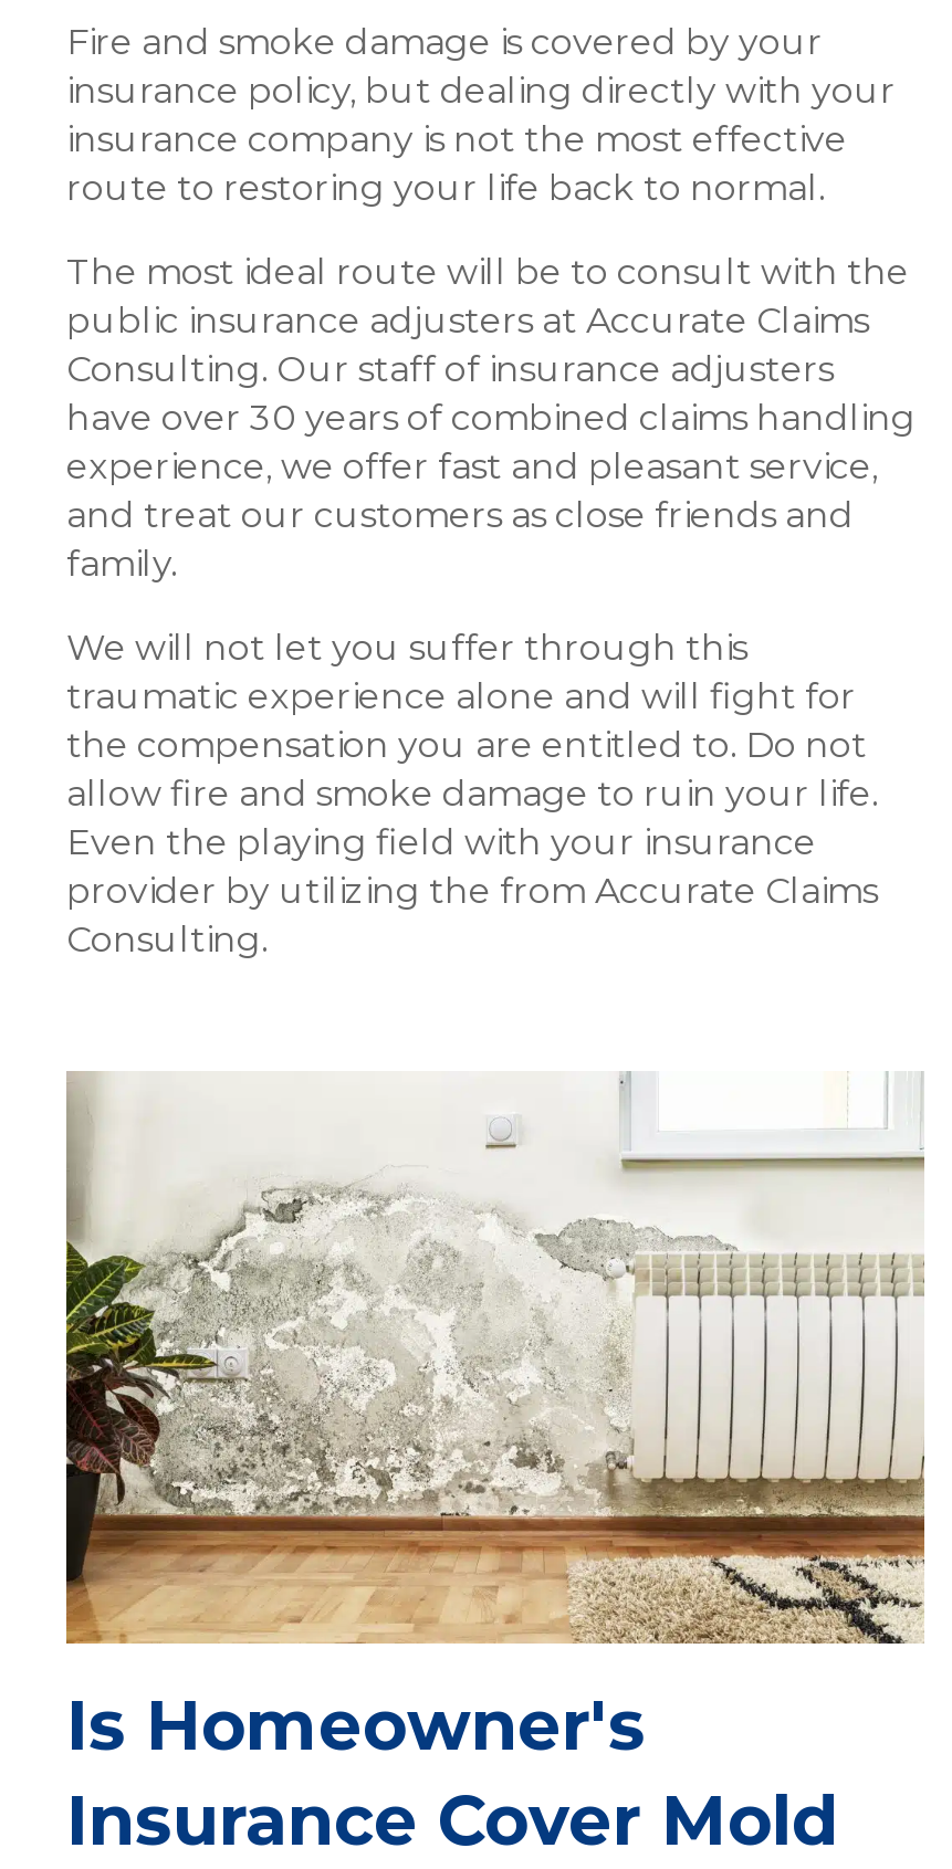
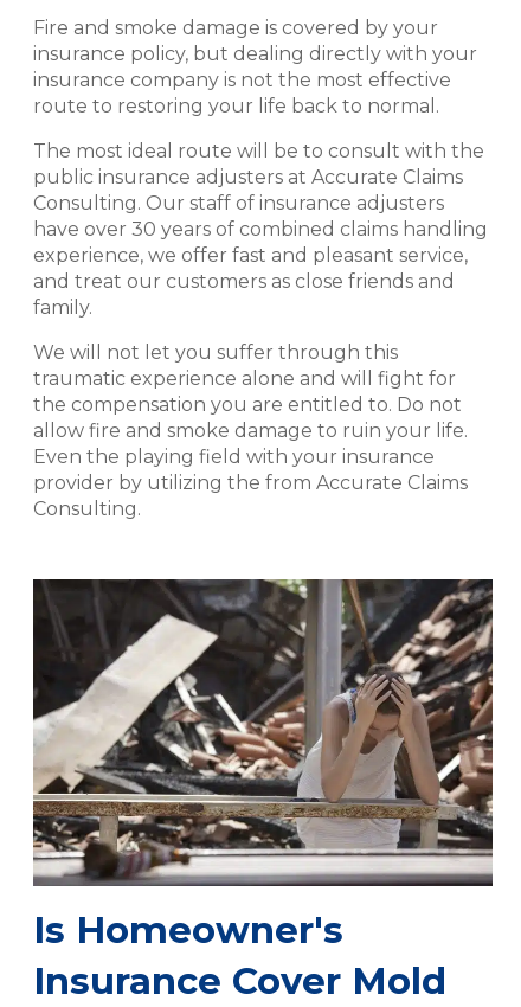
- [image]
+ [image]
